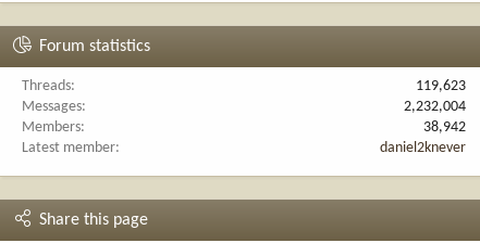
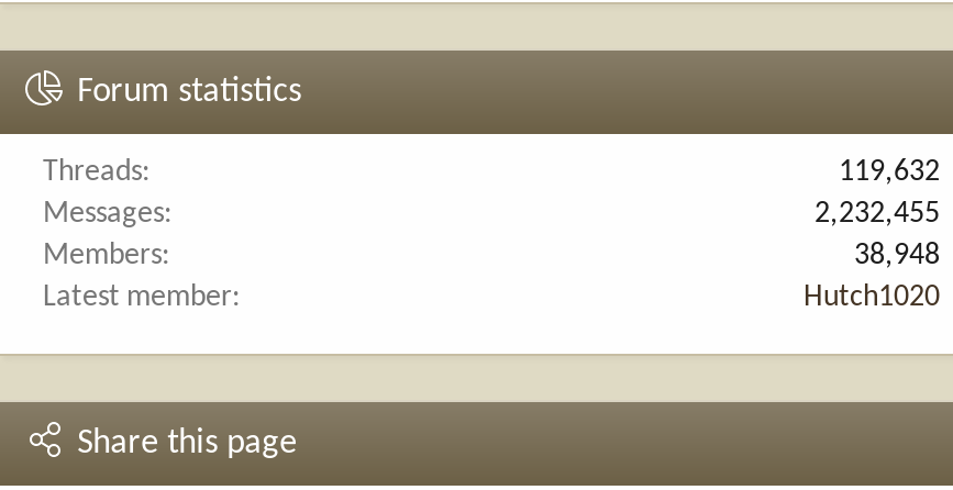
- 119,623
+ 119,632

- 2,232,004
+ 2,232,455

- 38,942
+ 38,948

- daniel2knever
+ Hutch1020
